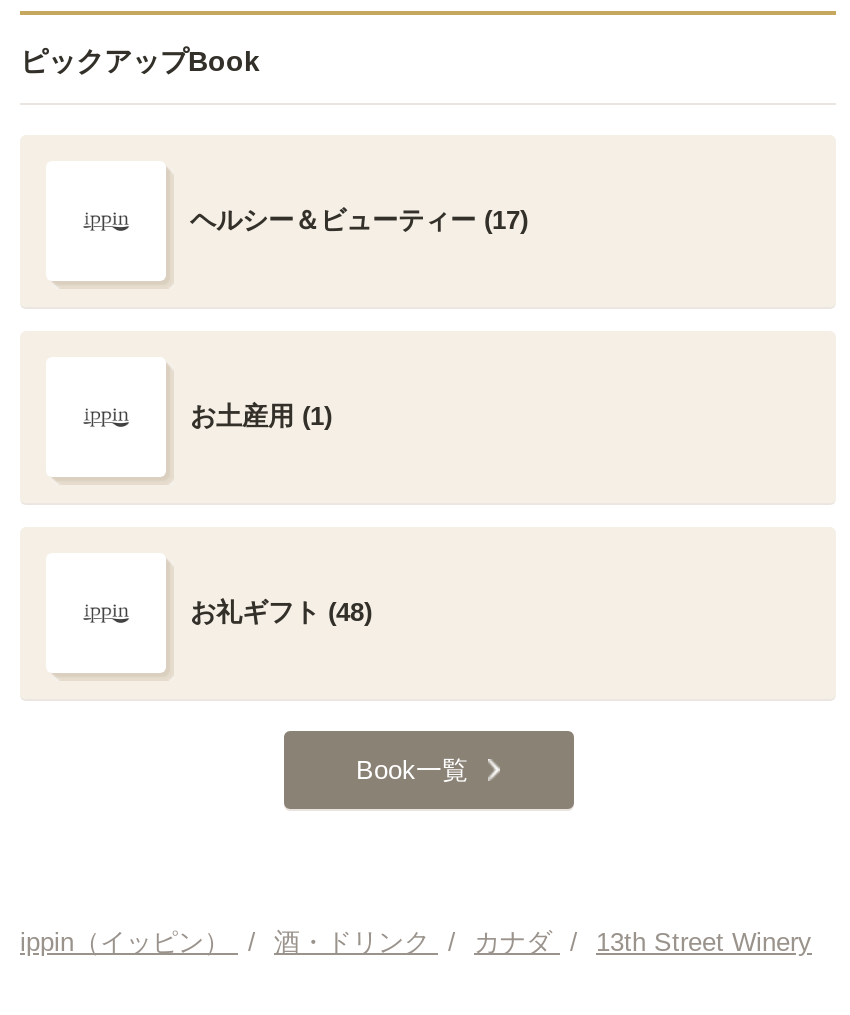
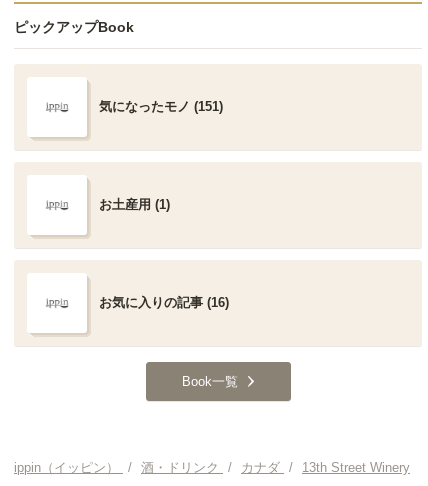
- ヘルシー＆ビューティー (17)
+ 気になったモノ (151)

- お礼ギフト (48)
+ お気に入りの記事 (16)
